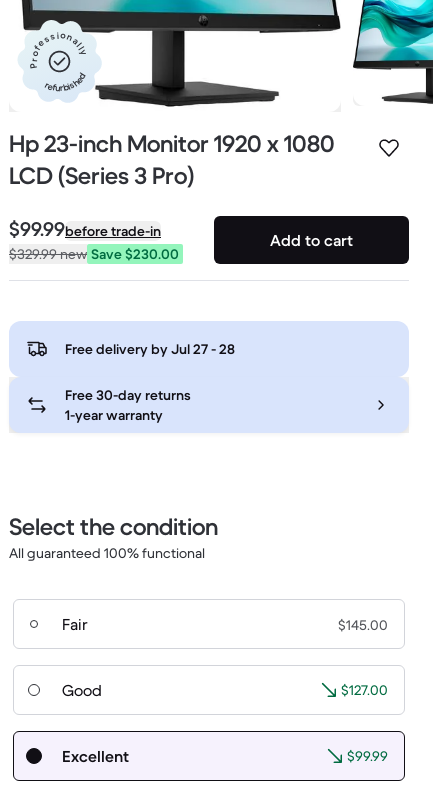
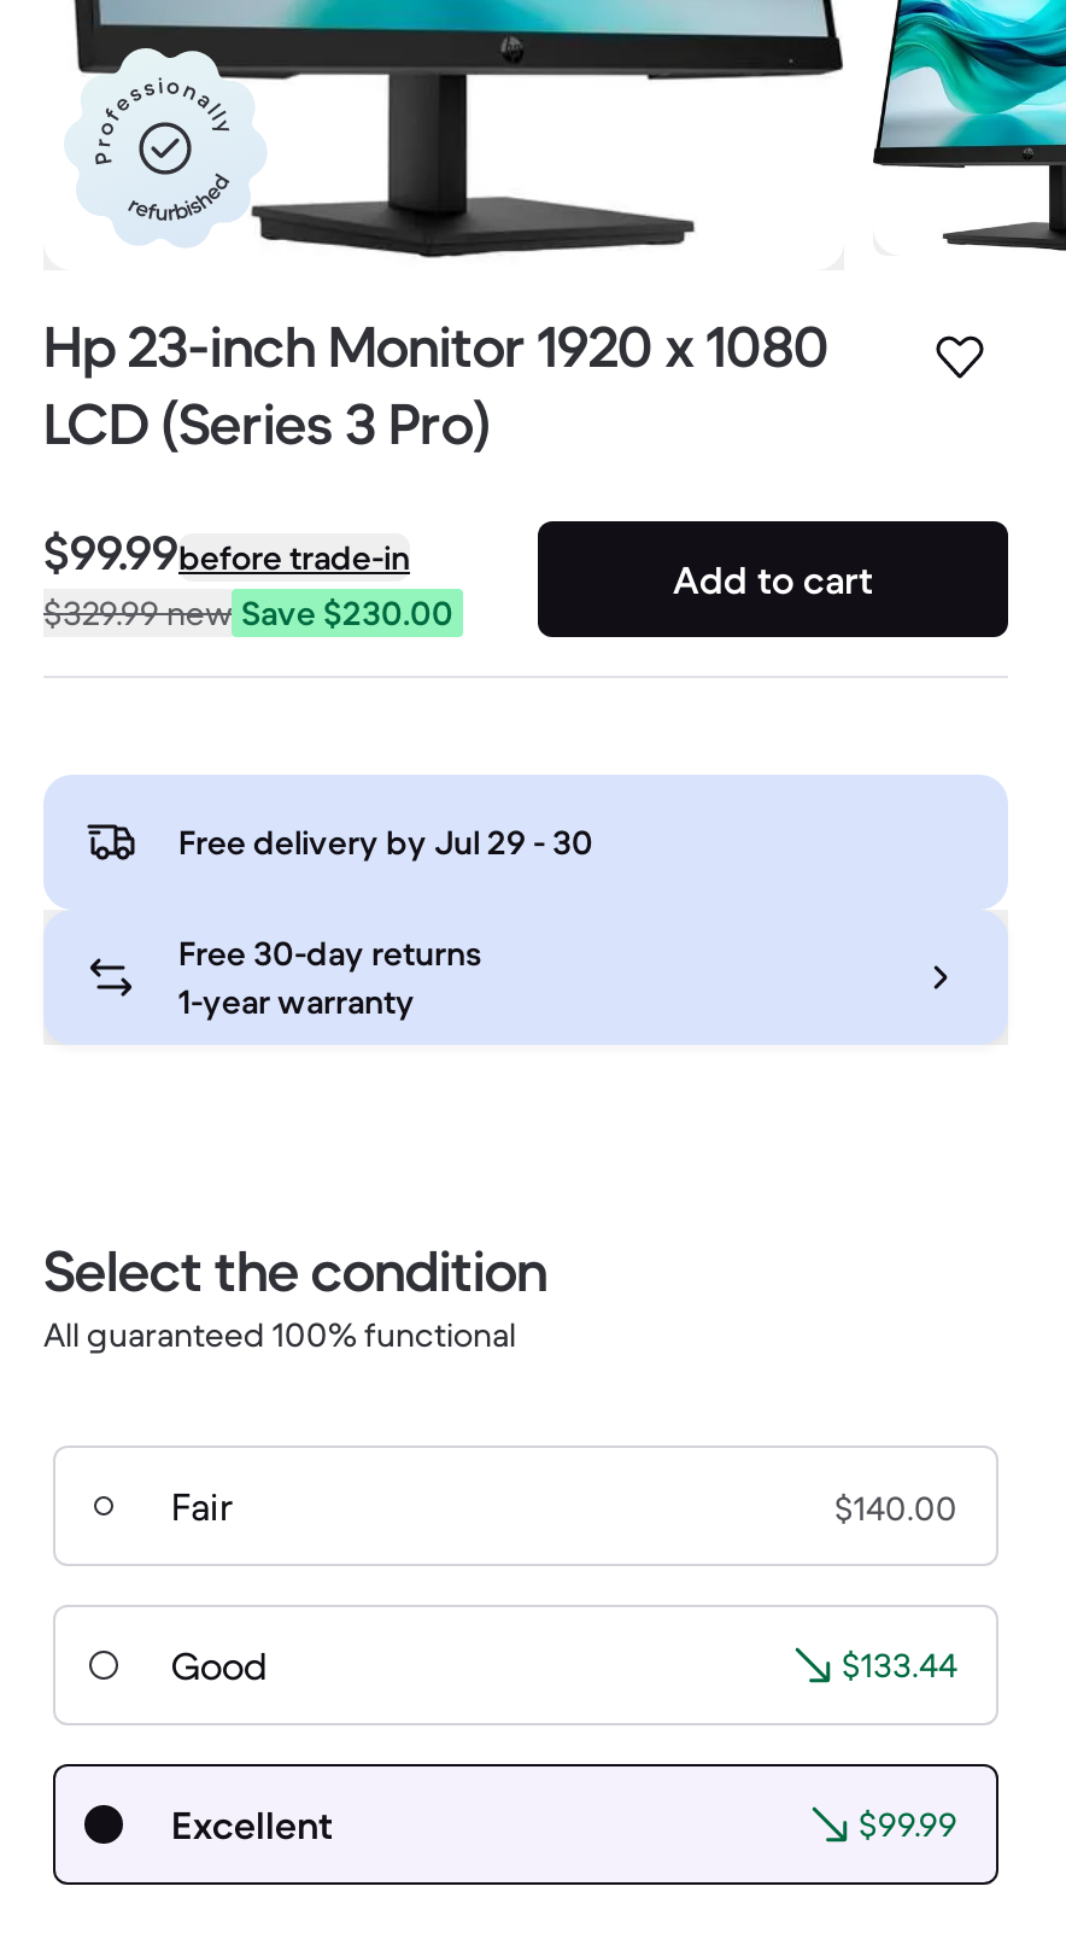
- Free delivery by Jul 27 - 28
+ Free delivery by Jul 29 - 30

- $145.00
+ $140.00

- $127.00
+ $133.44
